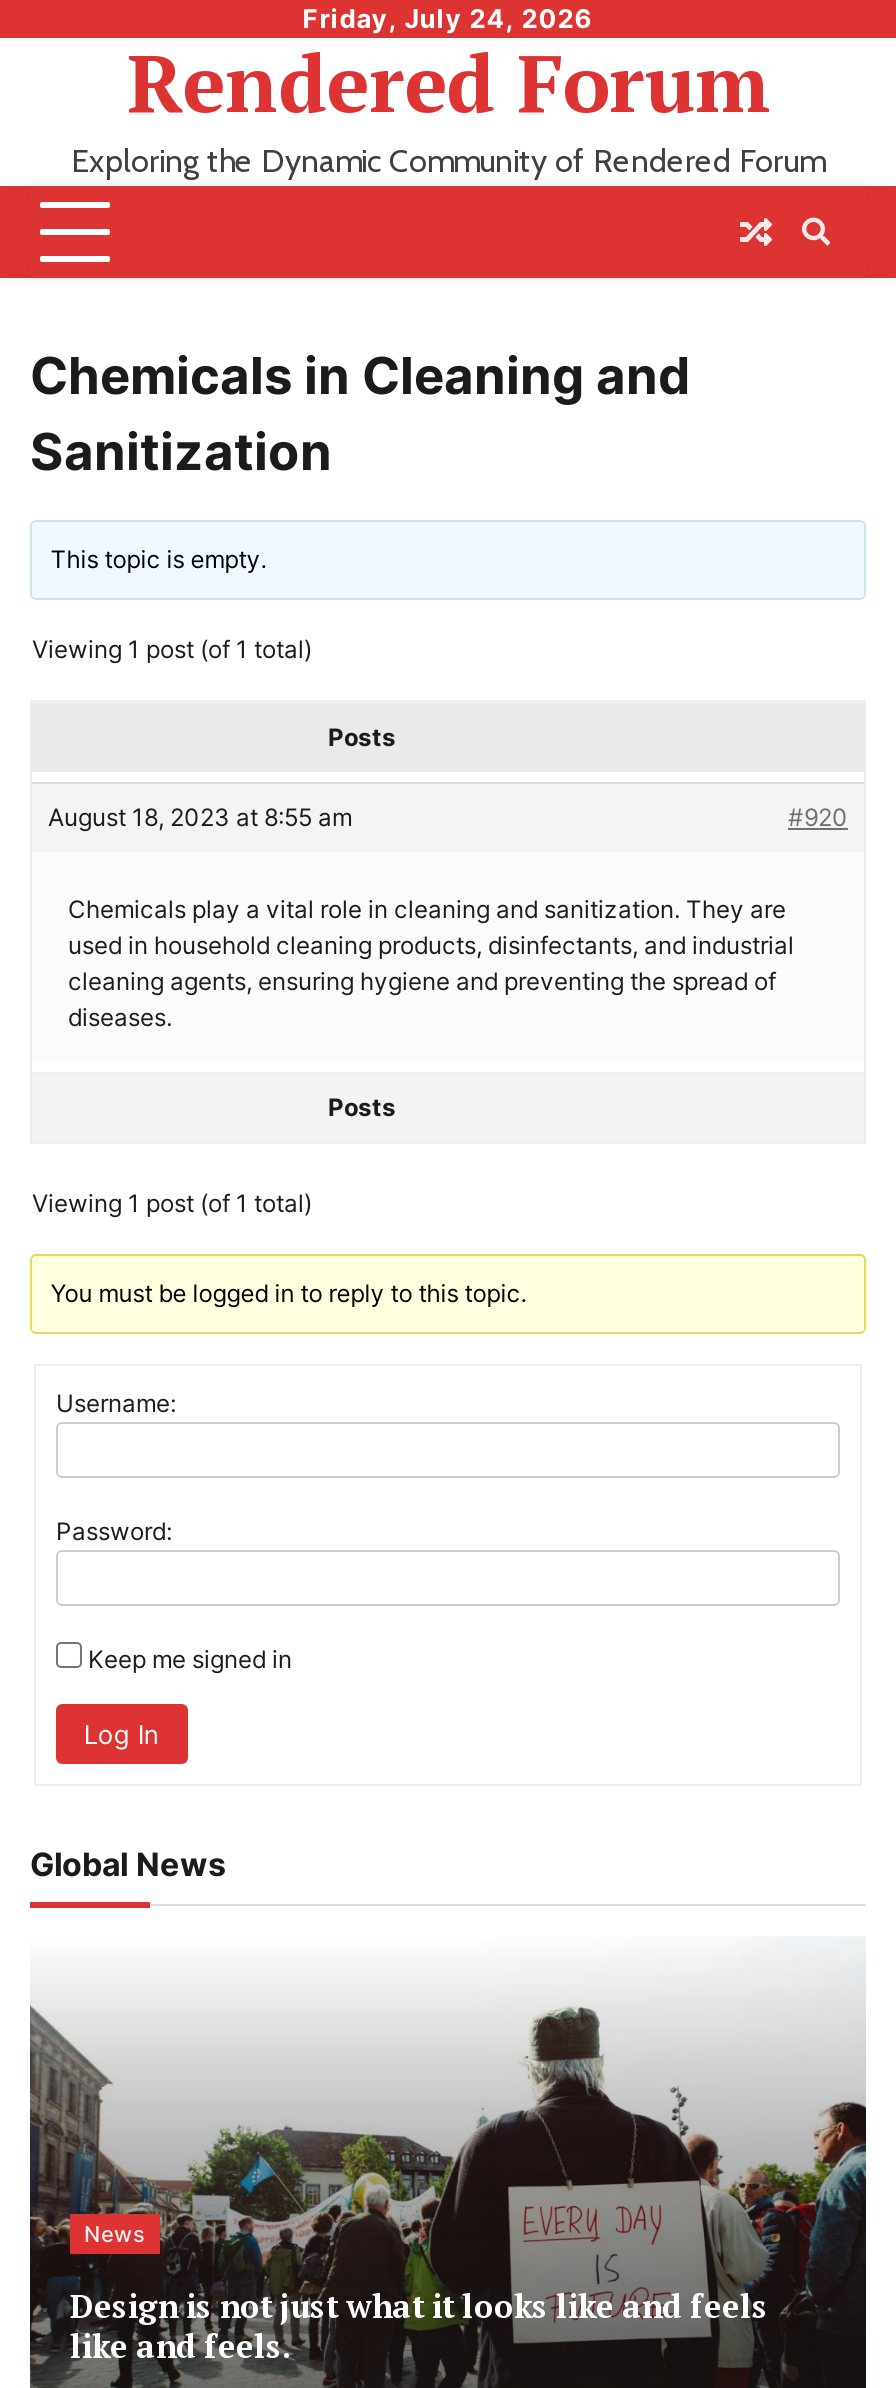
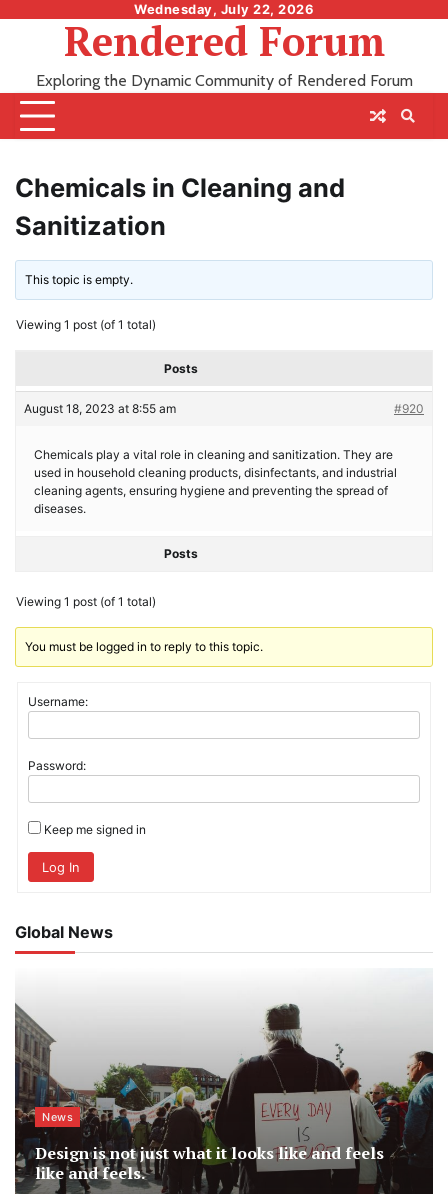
- Friday, July 24, 2026
+ Wednesday, July 22, 2026
